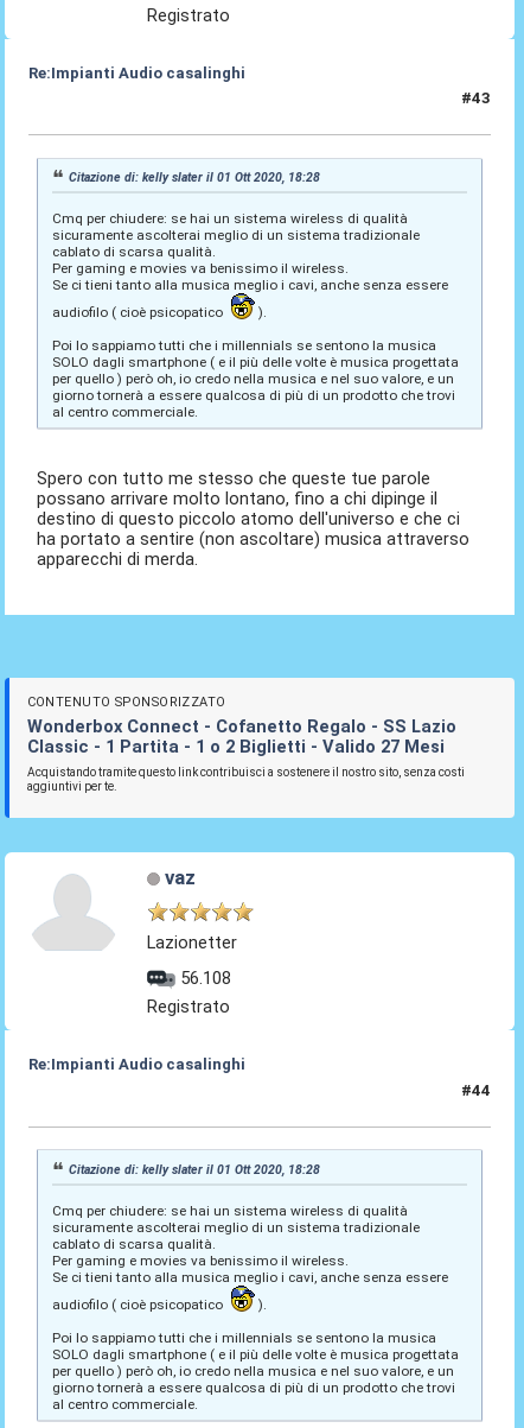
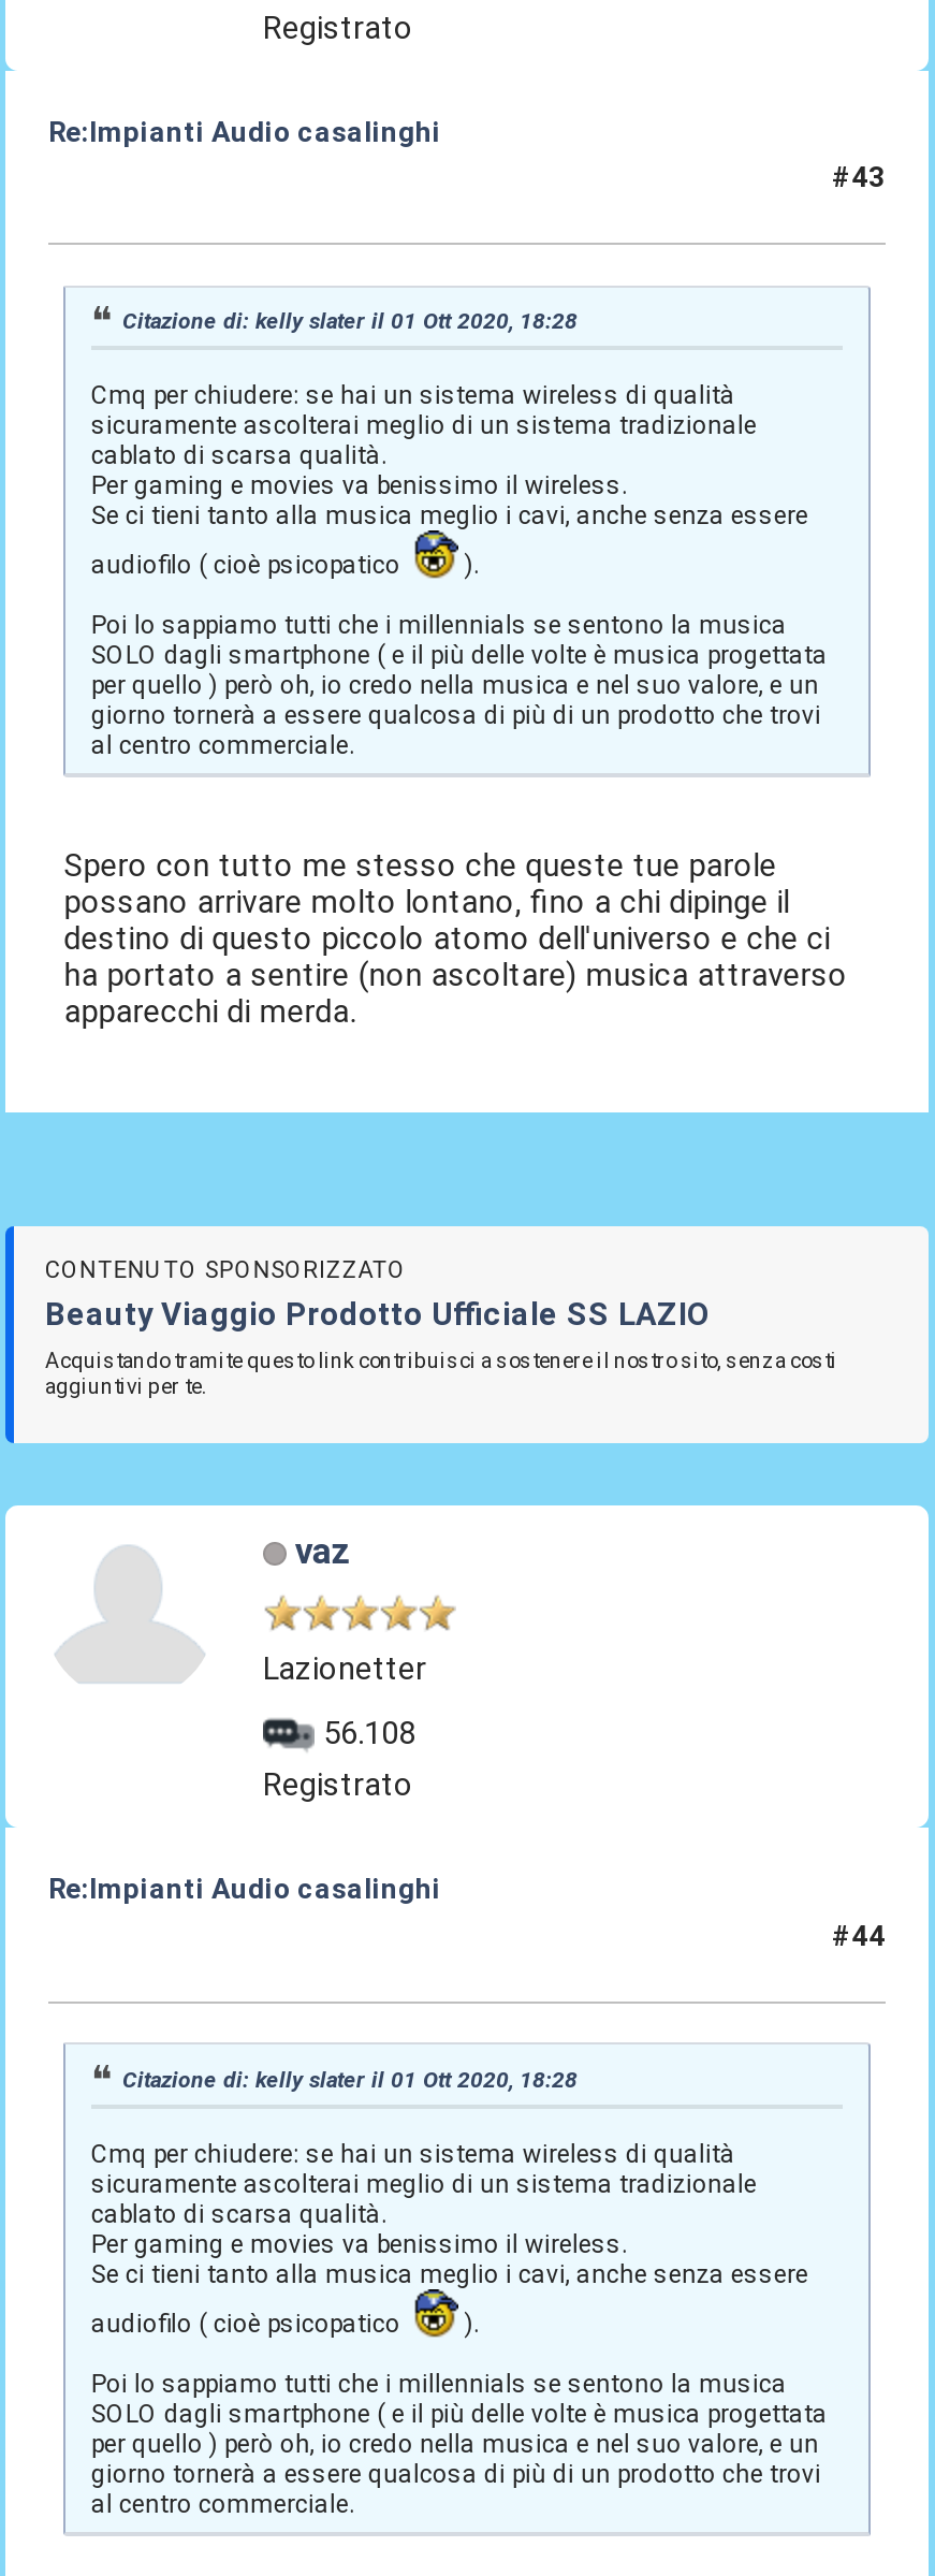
- Wonderbox Connect - Cofanetto Regalo - SS Lazio
- Classic - 1 Partita - 1 o 2 Biglietti - Valido 27 Mesi
+ Beauty Viaggio Prodotto Ufficiale SS LAZIO
